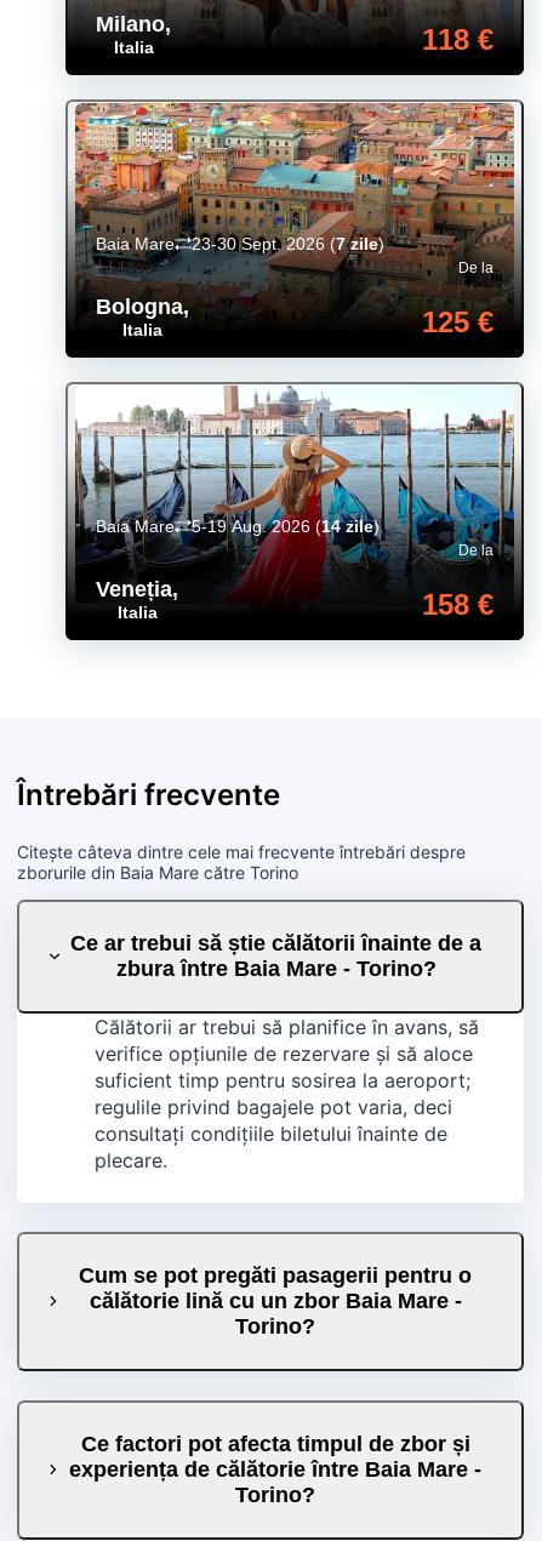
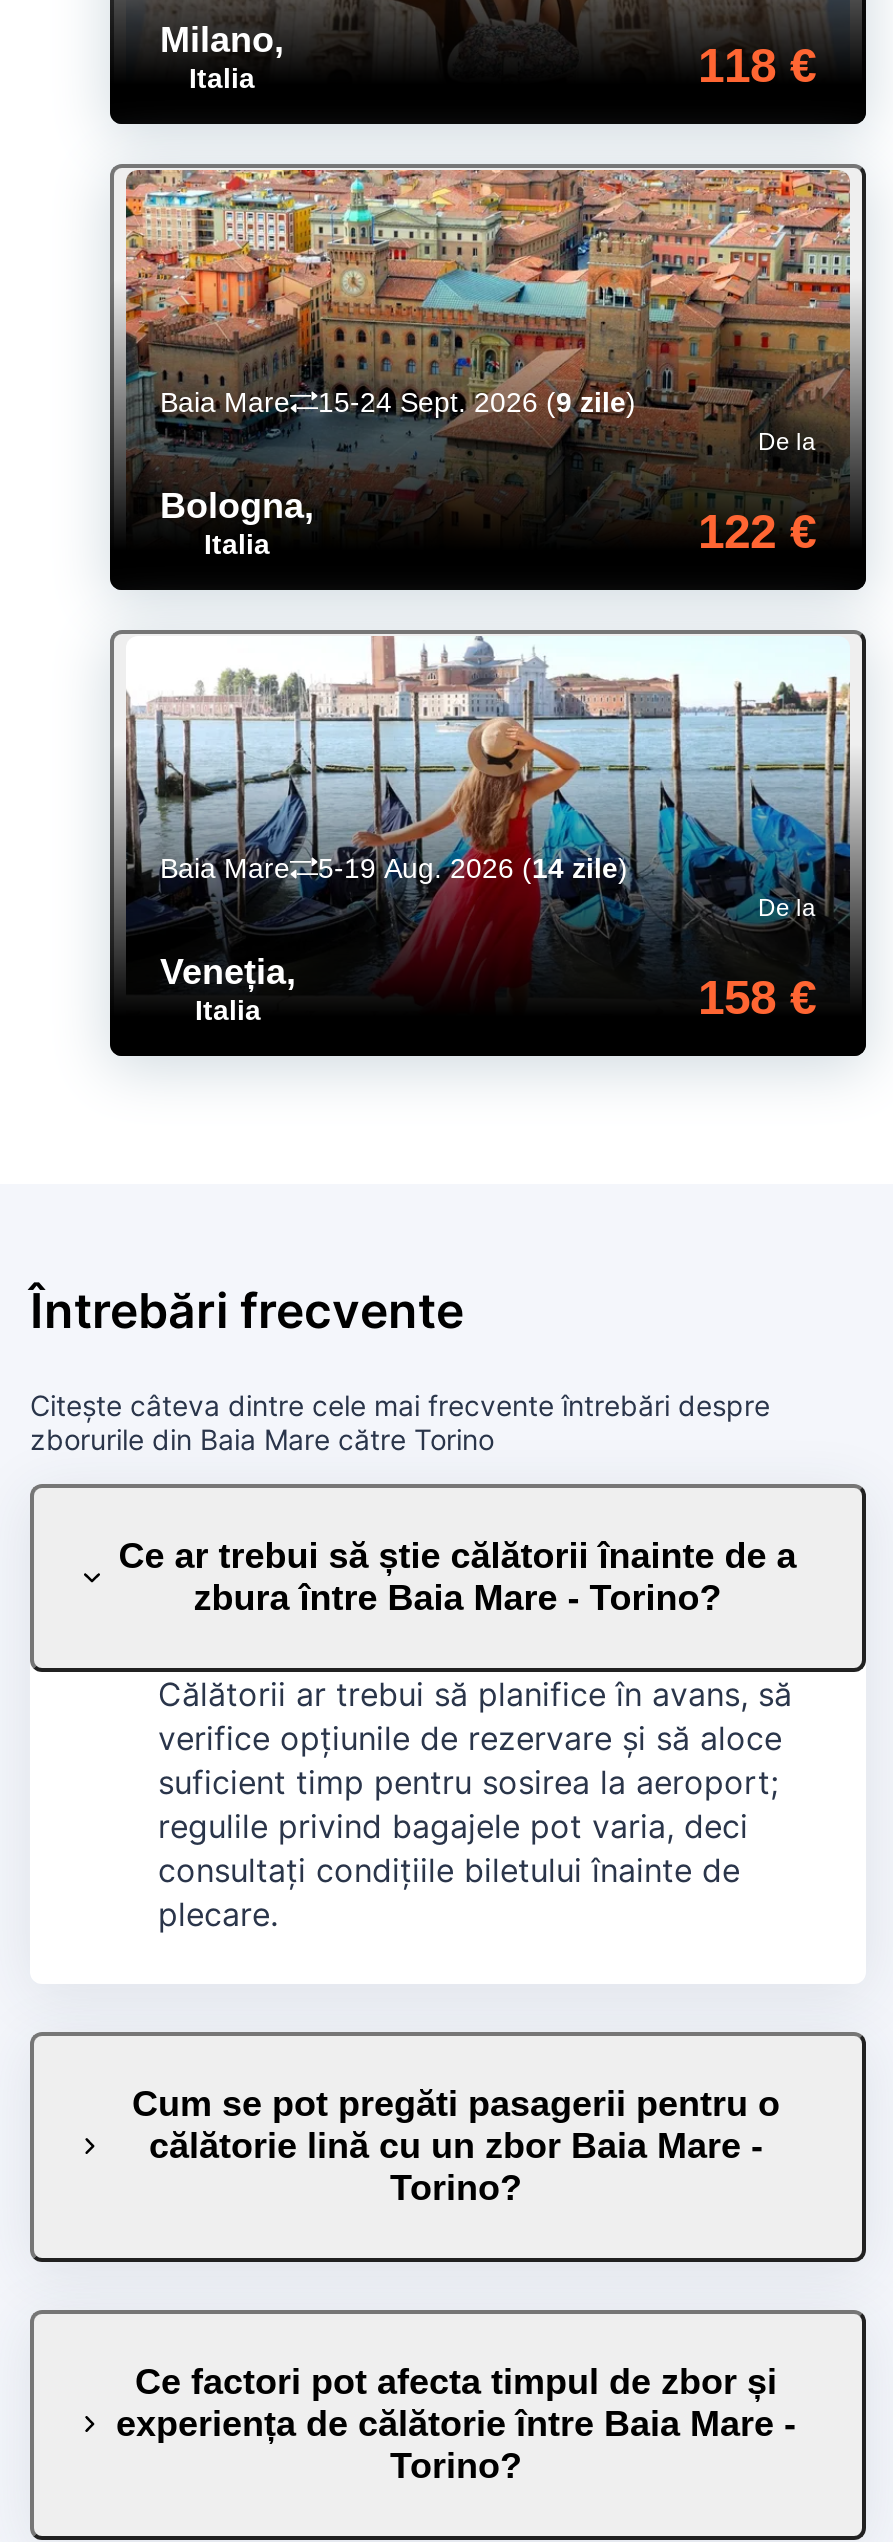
- Baia Mare 23-30 Sept. 2026 (7 zile)
+ Baia Mare 15-24 Sept. 2026 (9 zile)

- 125 €
+ 122 €
